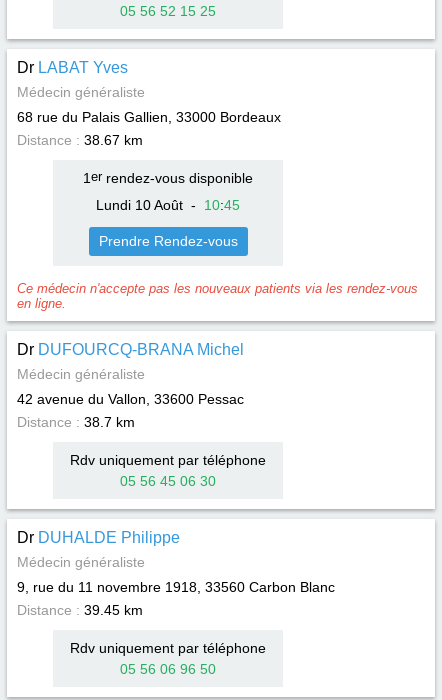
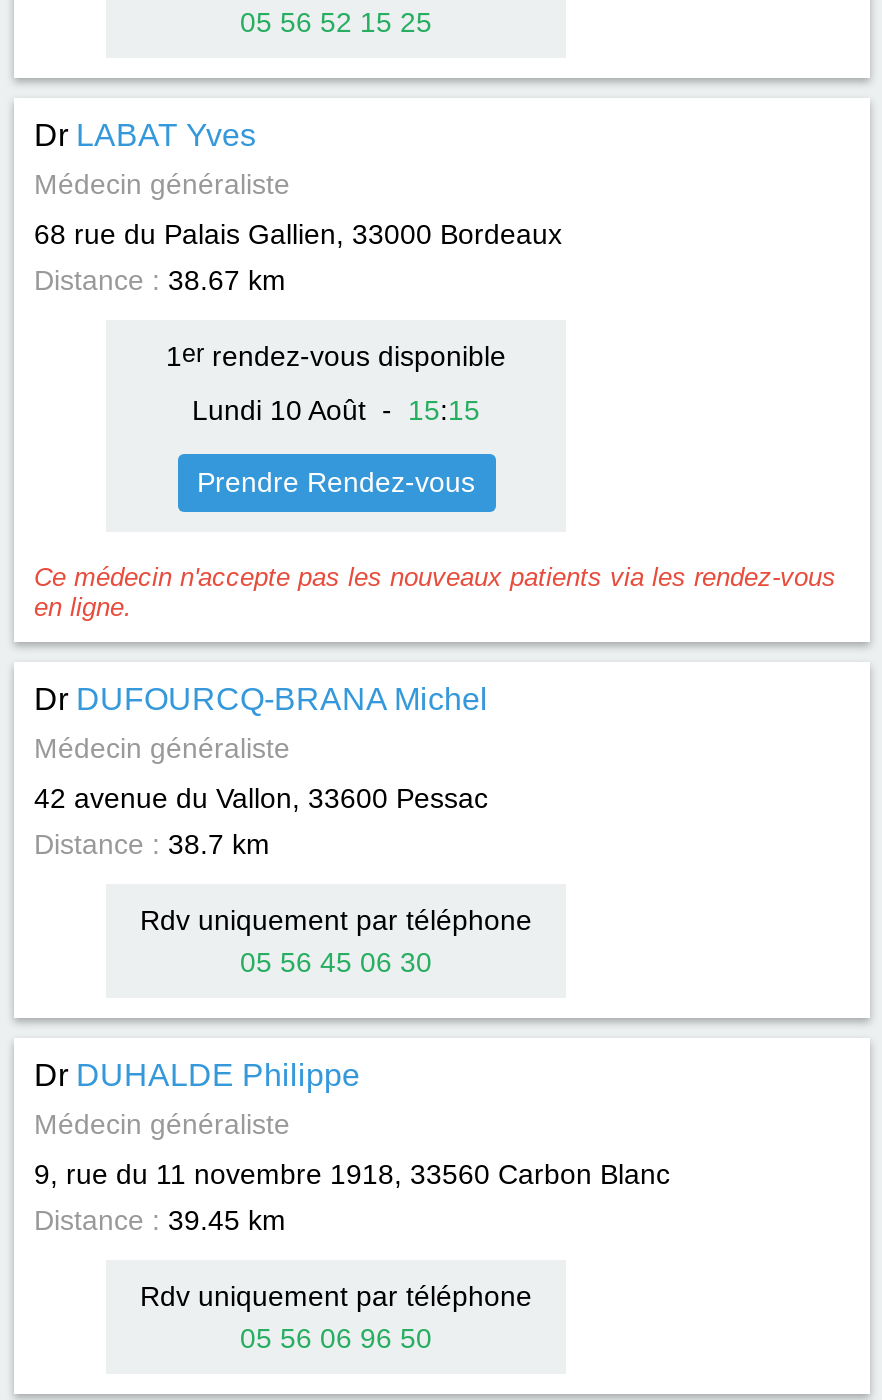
- Lundi 10 Août - 10:45
+ Lundi 10 Août - 15:15
